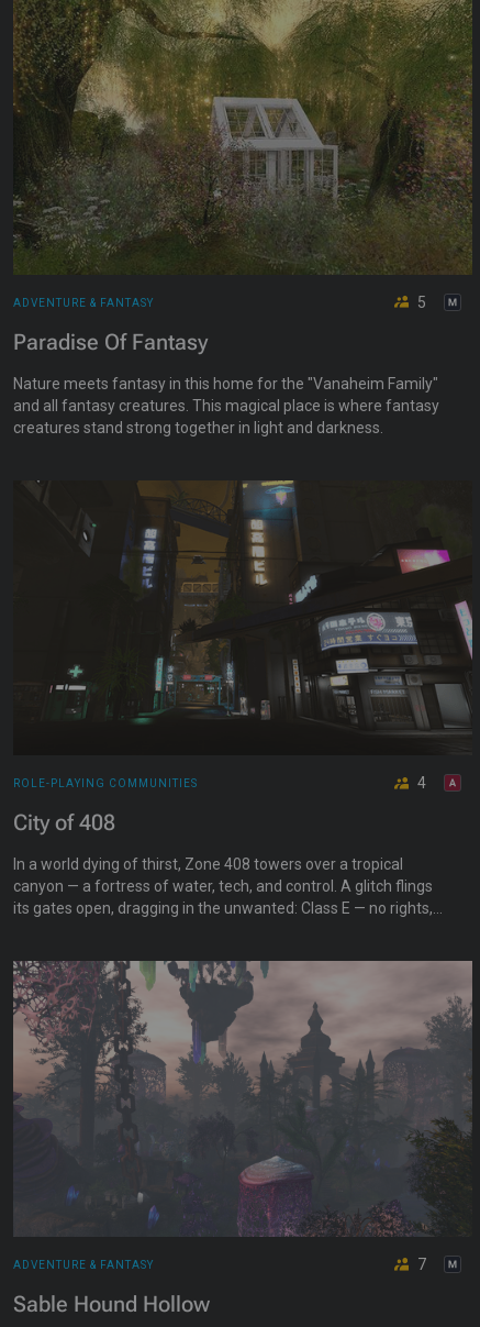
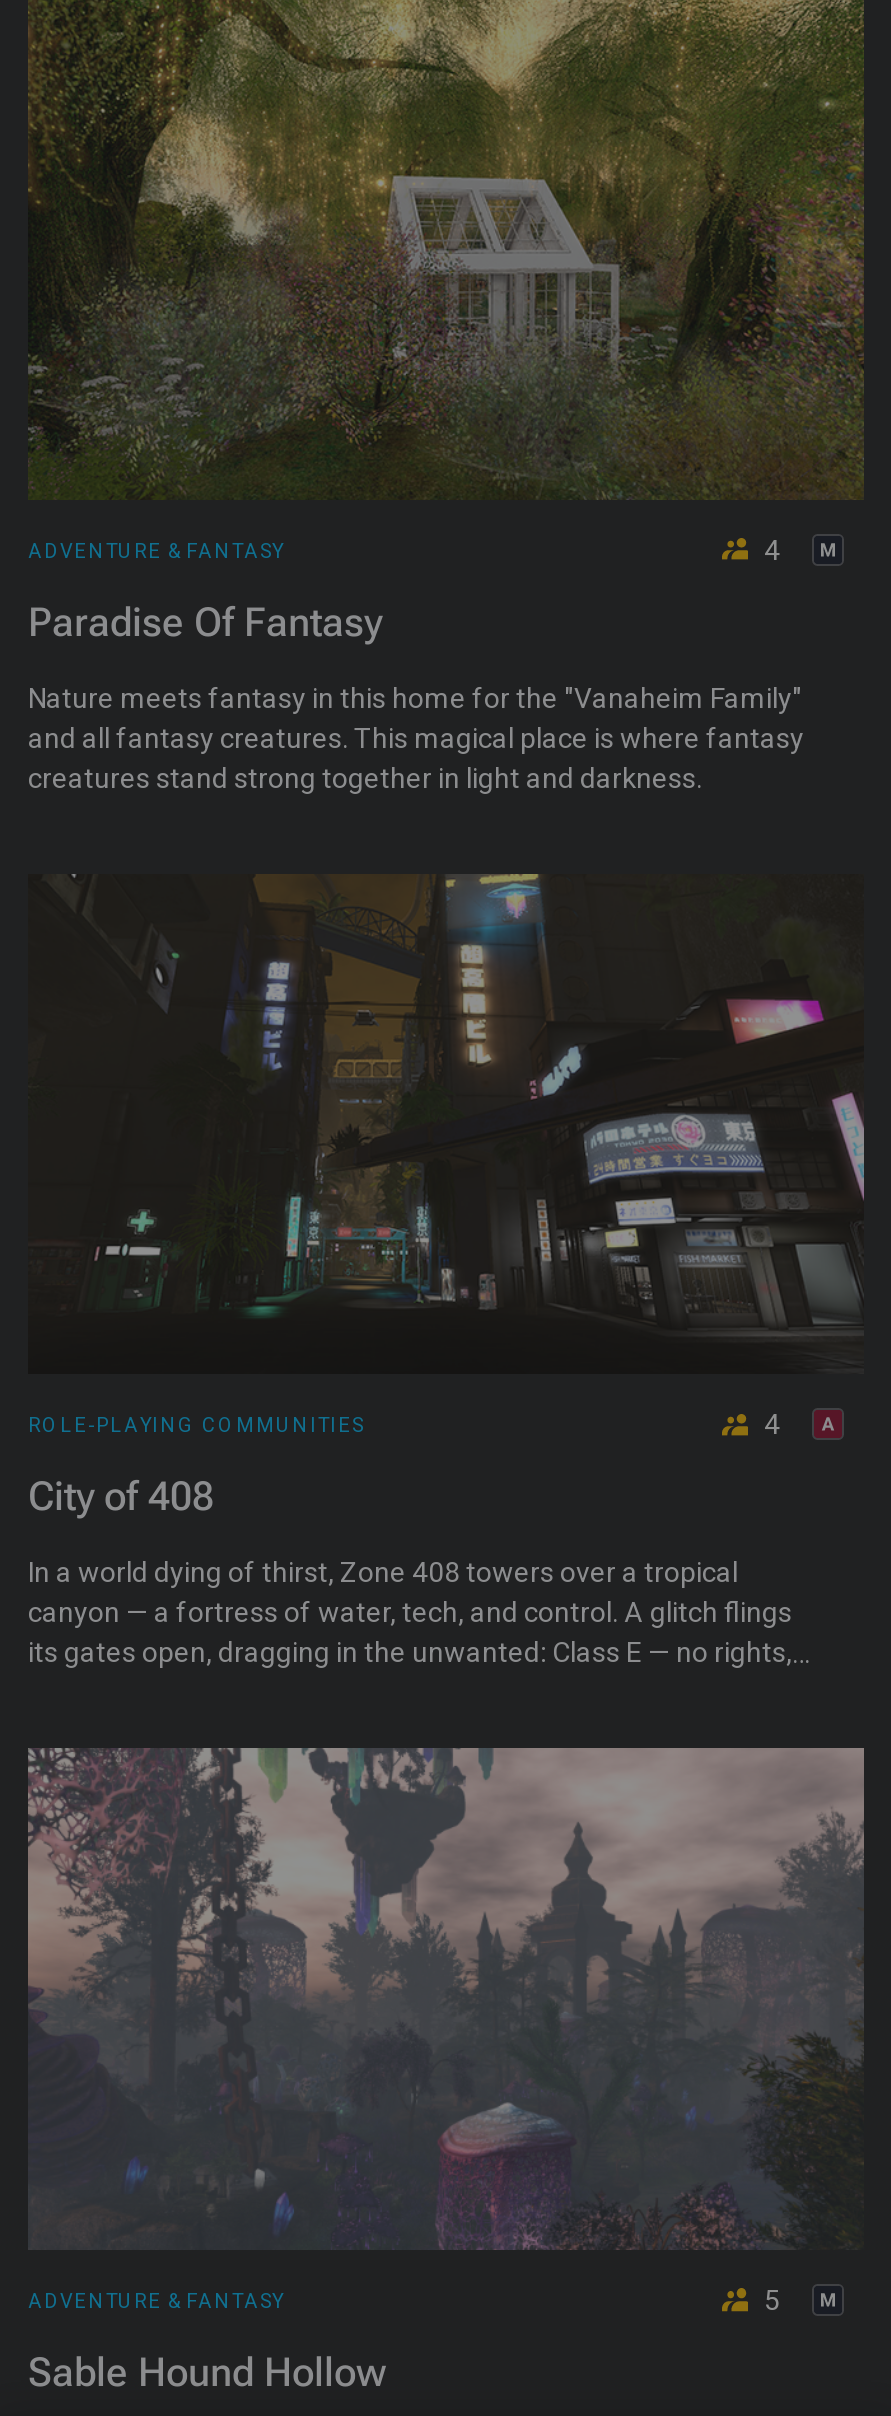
- 5
+ 4

- 7
+ 5
